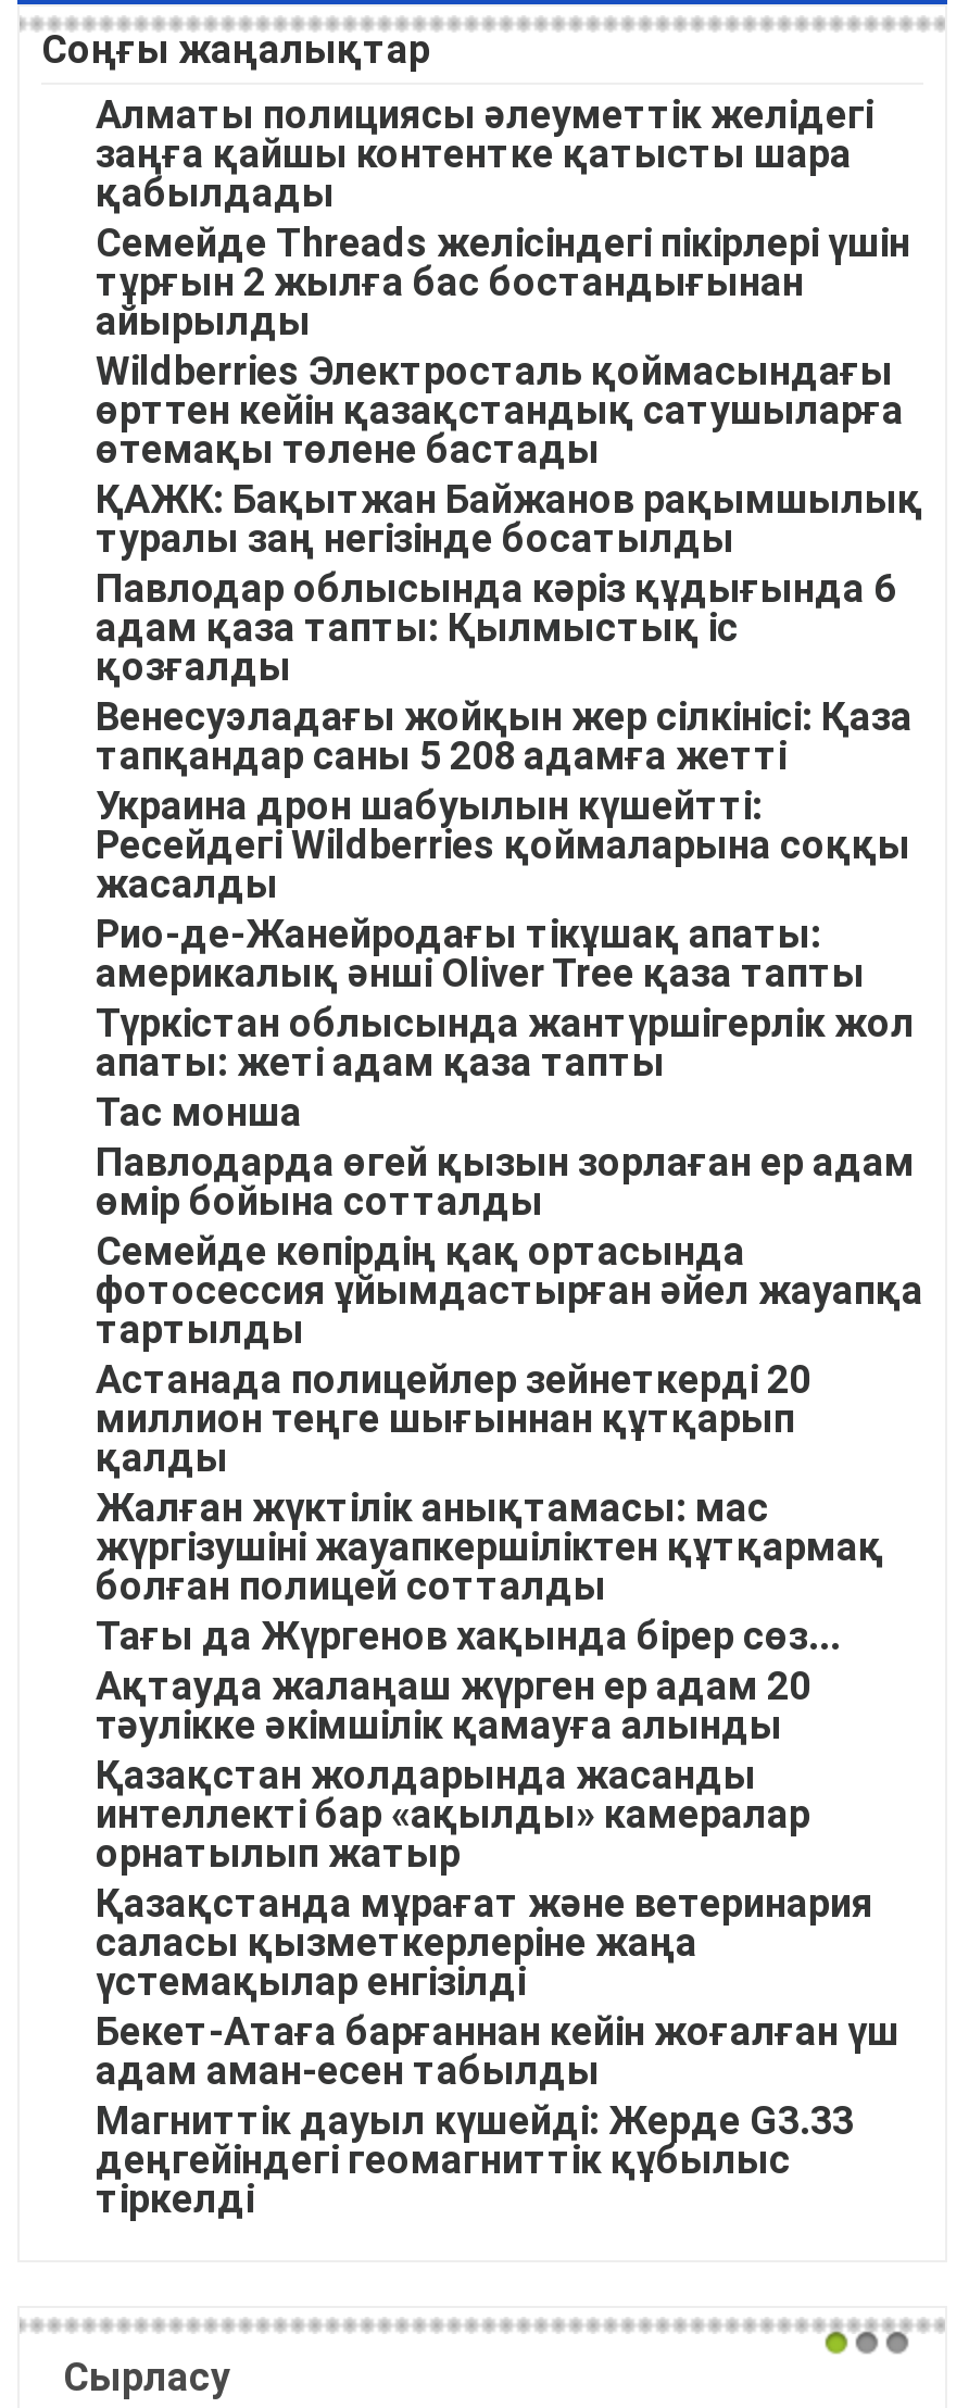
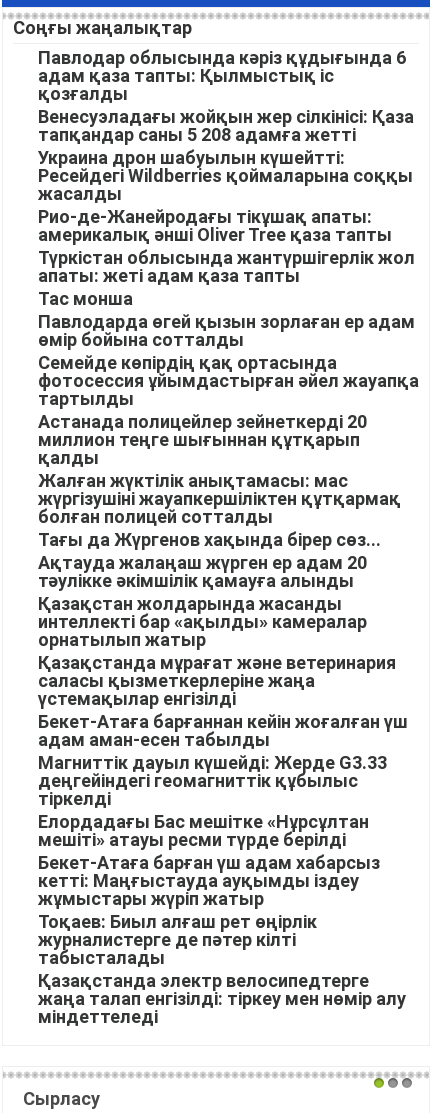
- Алматы полициясы әлеуметтік желідегі
- заңға қайшы контентке қатысты шара
- қабылдады
- Семейде Threads желісіндегі пікірлері үшін
- тұрғын 2 жылға бас бостандығынан
- айырылды
- Wildberries Электросталь қоймасындағы
- өрттен кейін қазақстандық сатушыларға
- өтемақы төлене бастады
- ҚАЖК: Бақытжан Байжанов рақымшылық
- туралы заң негізінде босатылды

moved up: Павлодар облысында кәріз құдығында 6 | адам қаза тапты: Қылмыстық іс | қозғалды | ... | деңгейіндегі геомагниттік құбылыс | тіркелді

+ Елордадағы Бас мешітке «Нұрсұлтан
+ мешіті» атауы ресми түрде берілді
+ Бекет-Атаға барған үш адам хабарсыз
+ кетті: Маңғыстауда ауқымды іздеу
+ жұмыстары жүріп жатыр
+ Тоқаев: Биыл алғаш рет өңірлік
+ журналистерге де пәтер кілті
+ табысталады
+ Қазақстанда электр велосипедтерге
+ жаңа талап енгізілді: тіркеу мен нөмір алу
+ міндеттеледі
